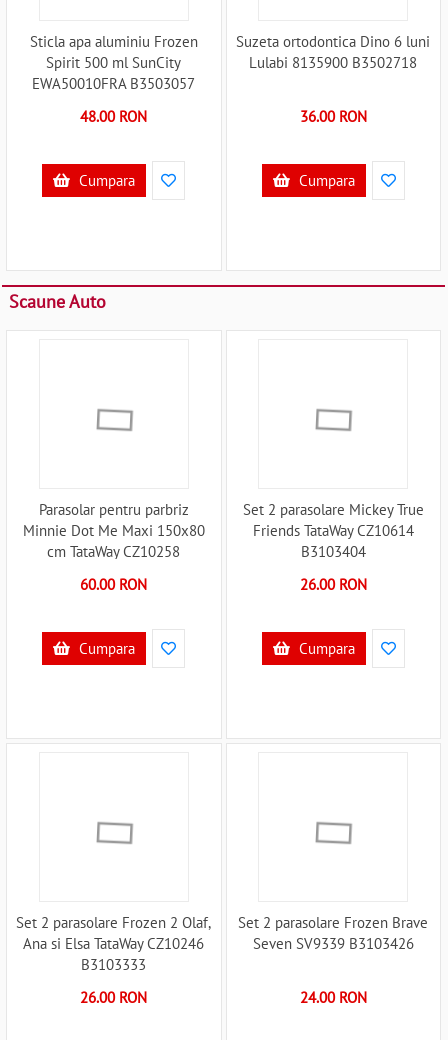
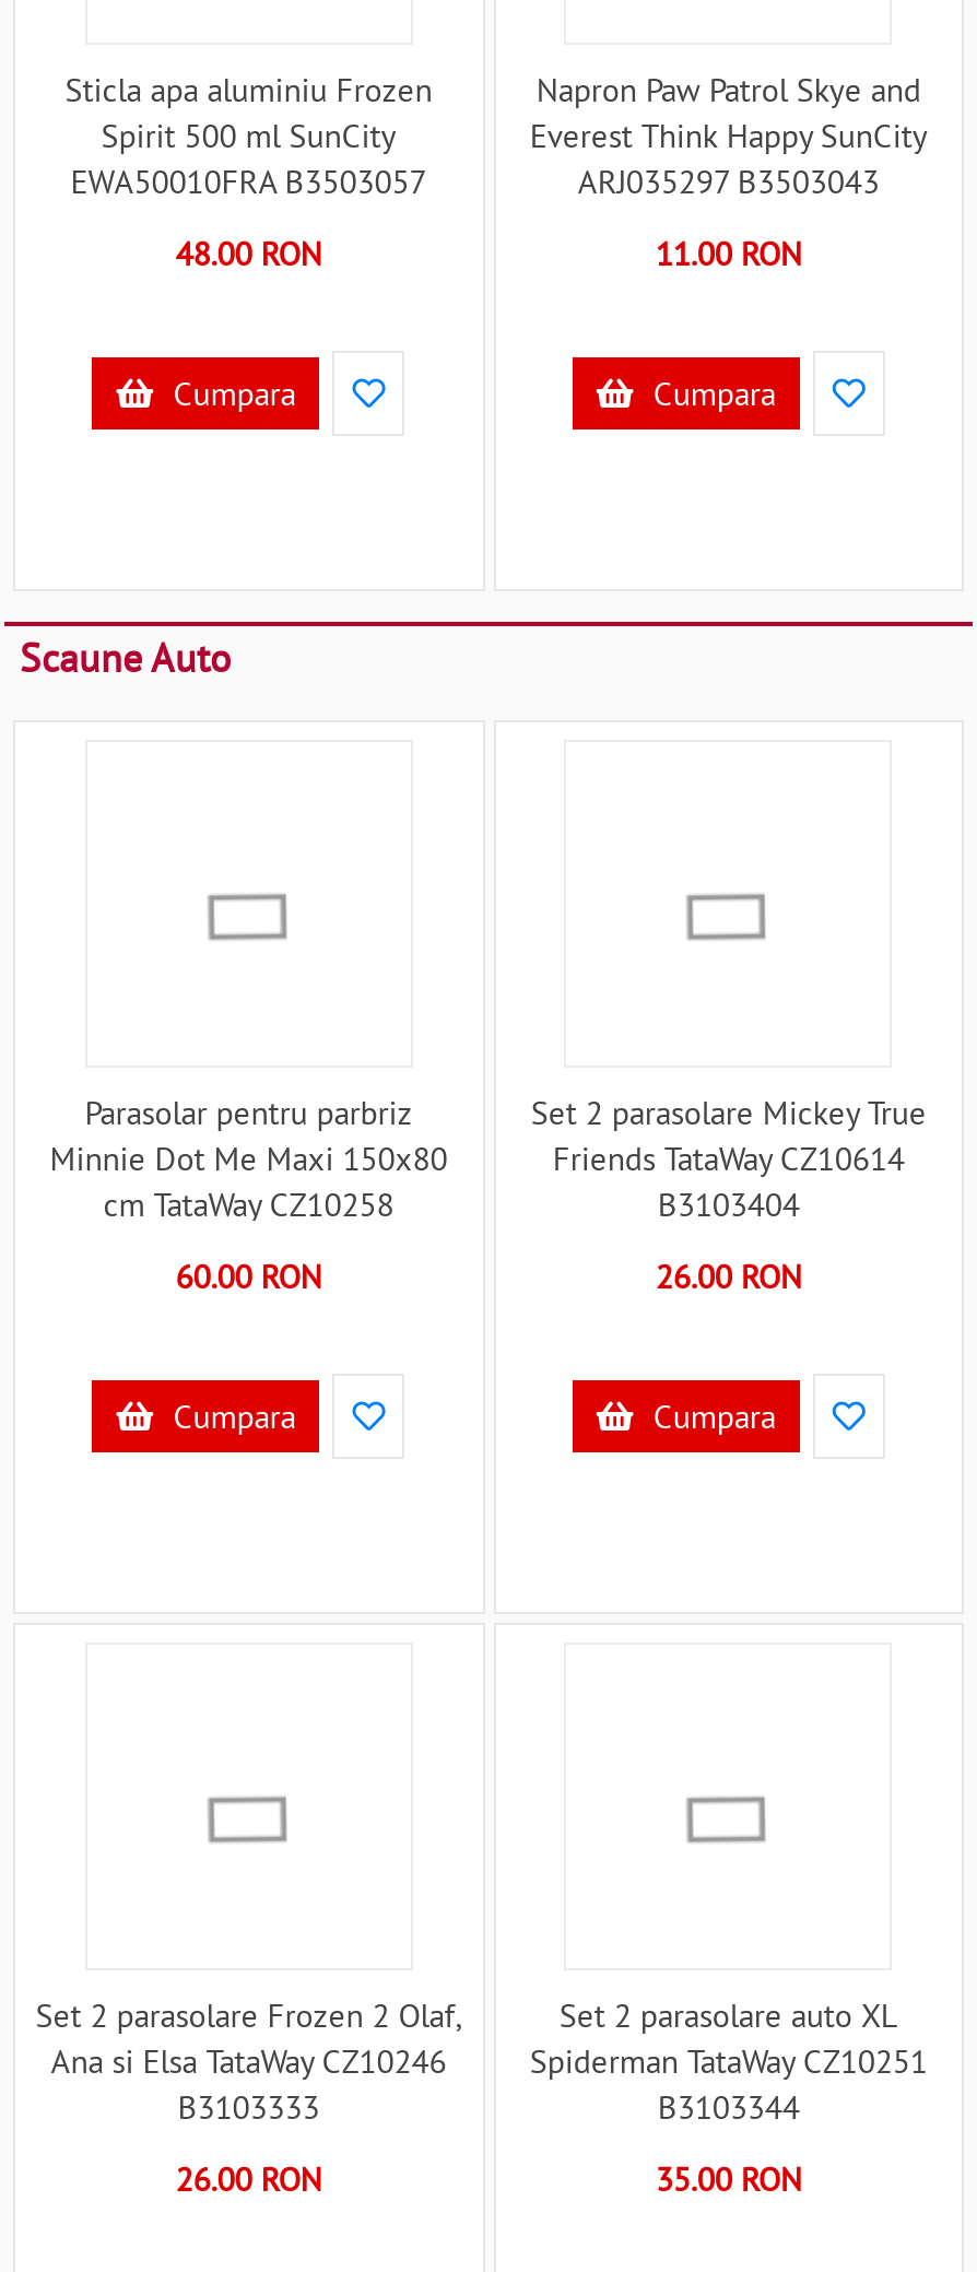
- Suzeta ortodontica Dino 6 luni
- Lulabi 8135900 B3502718
+ Napron Paw Patrol Skye and
+ Everest Think Happy SunCity
+ ARJ035297 B3503043

- 36.00 RON
+ 11.00 RON

- Set 2 parasolare Frozen Brave
- Seven SV9339 B3103426
+ Set 2 parasolare auto XL
+ Spiderman TataWay CZ10251
+ B3103344

- 24.00 RON
+ 35.00 RON
